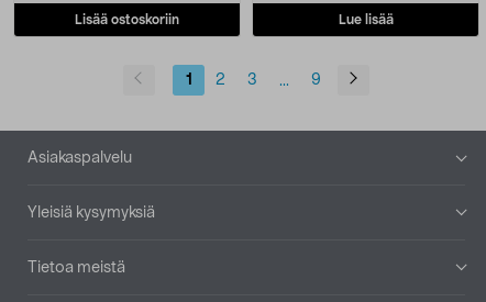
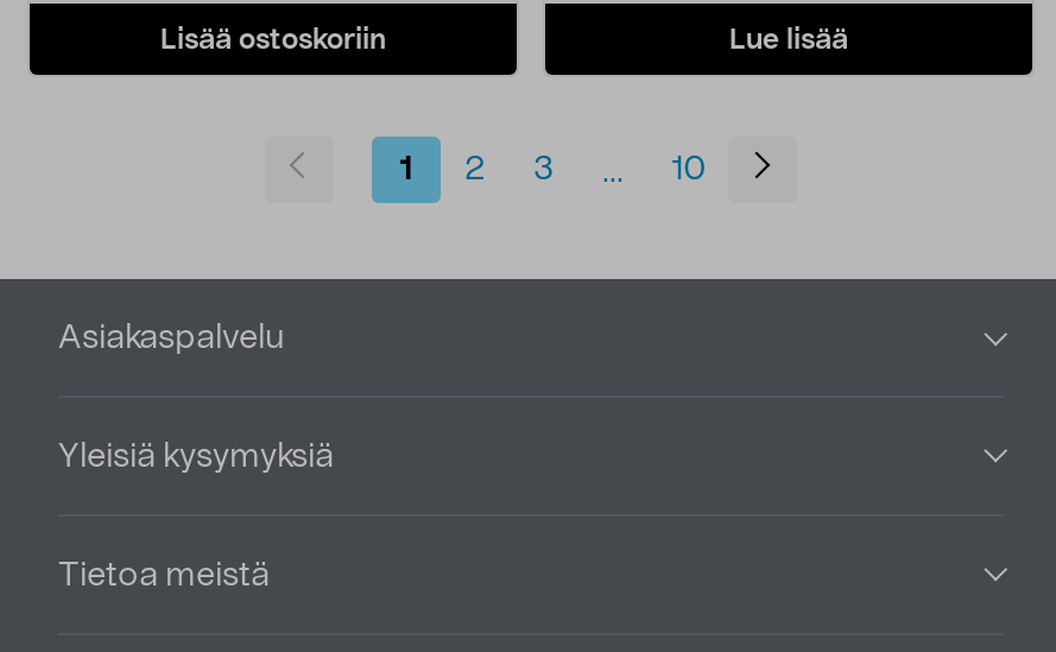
- 9
+ 10
